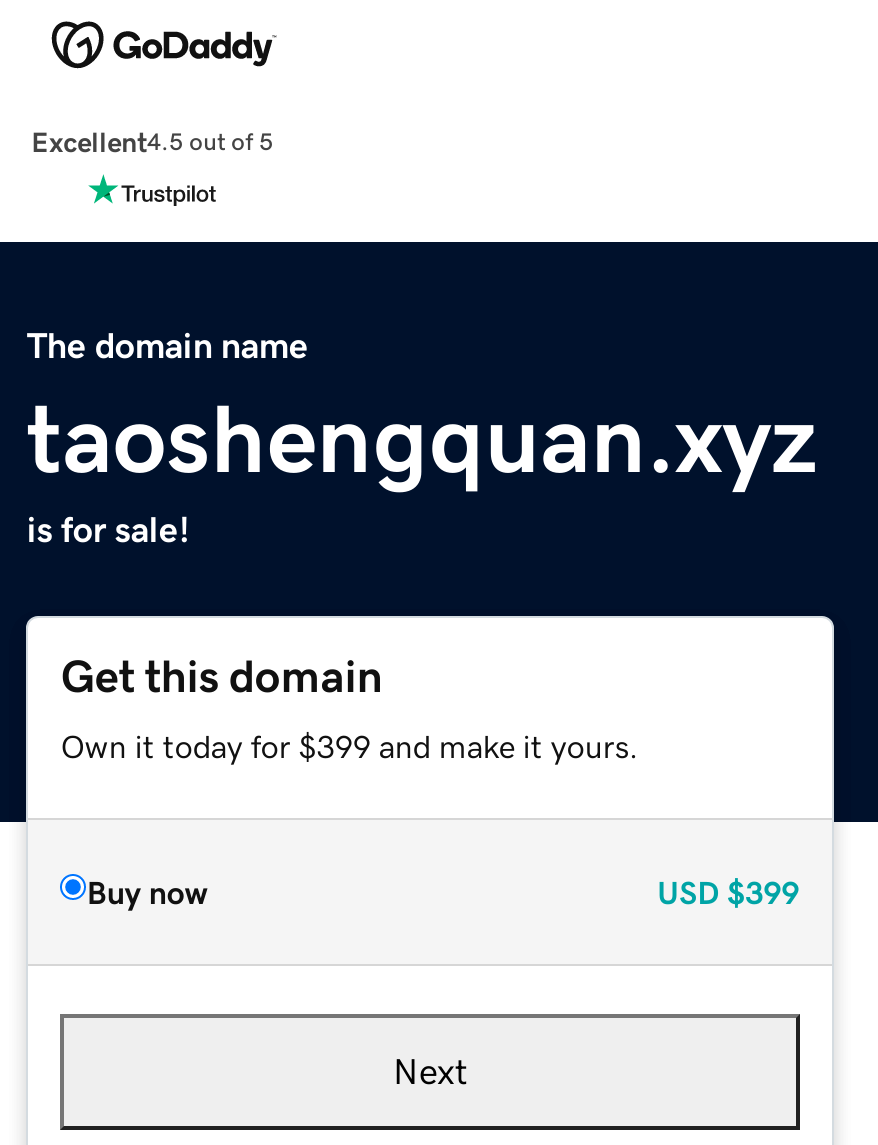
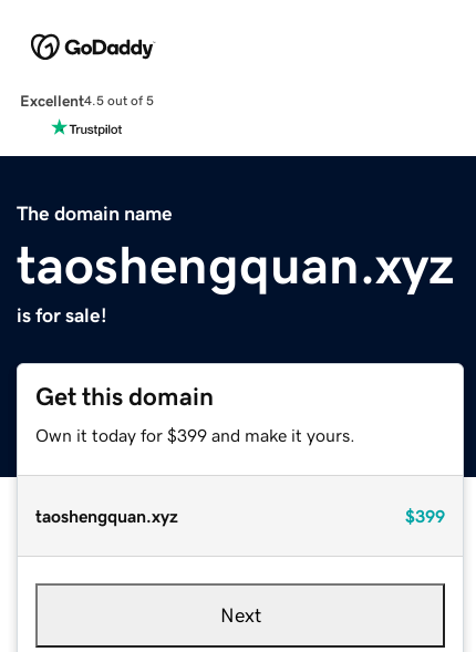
- Buy now
- USD $399
+ taoshengquan.xyz
+ $399
